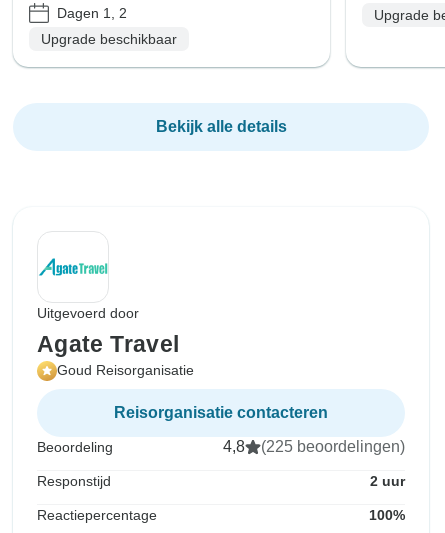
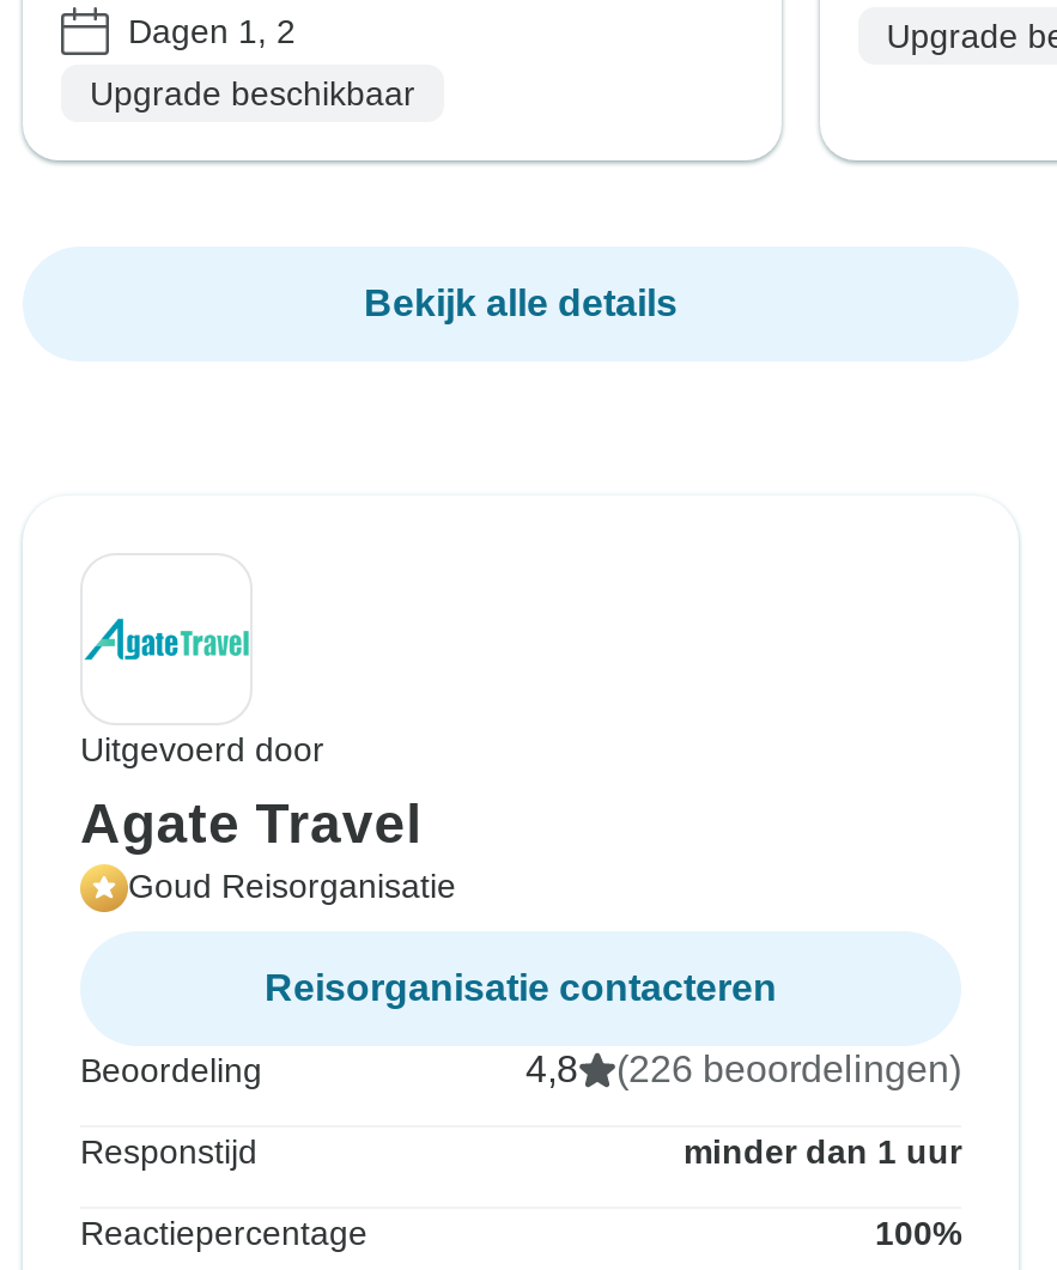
- (225 beoordelingen)
+ (226 beoordelingen)

- 2 uur
+ minder dan 1 uur
